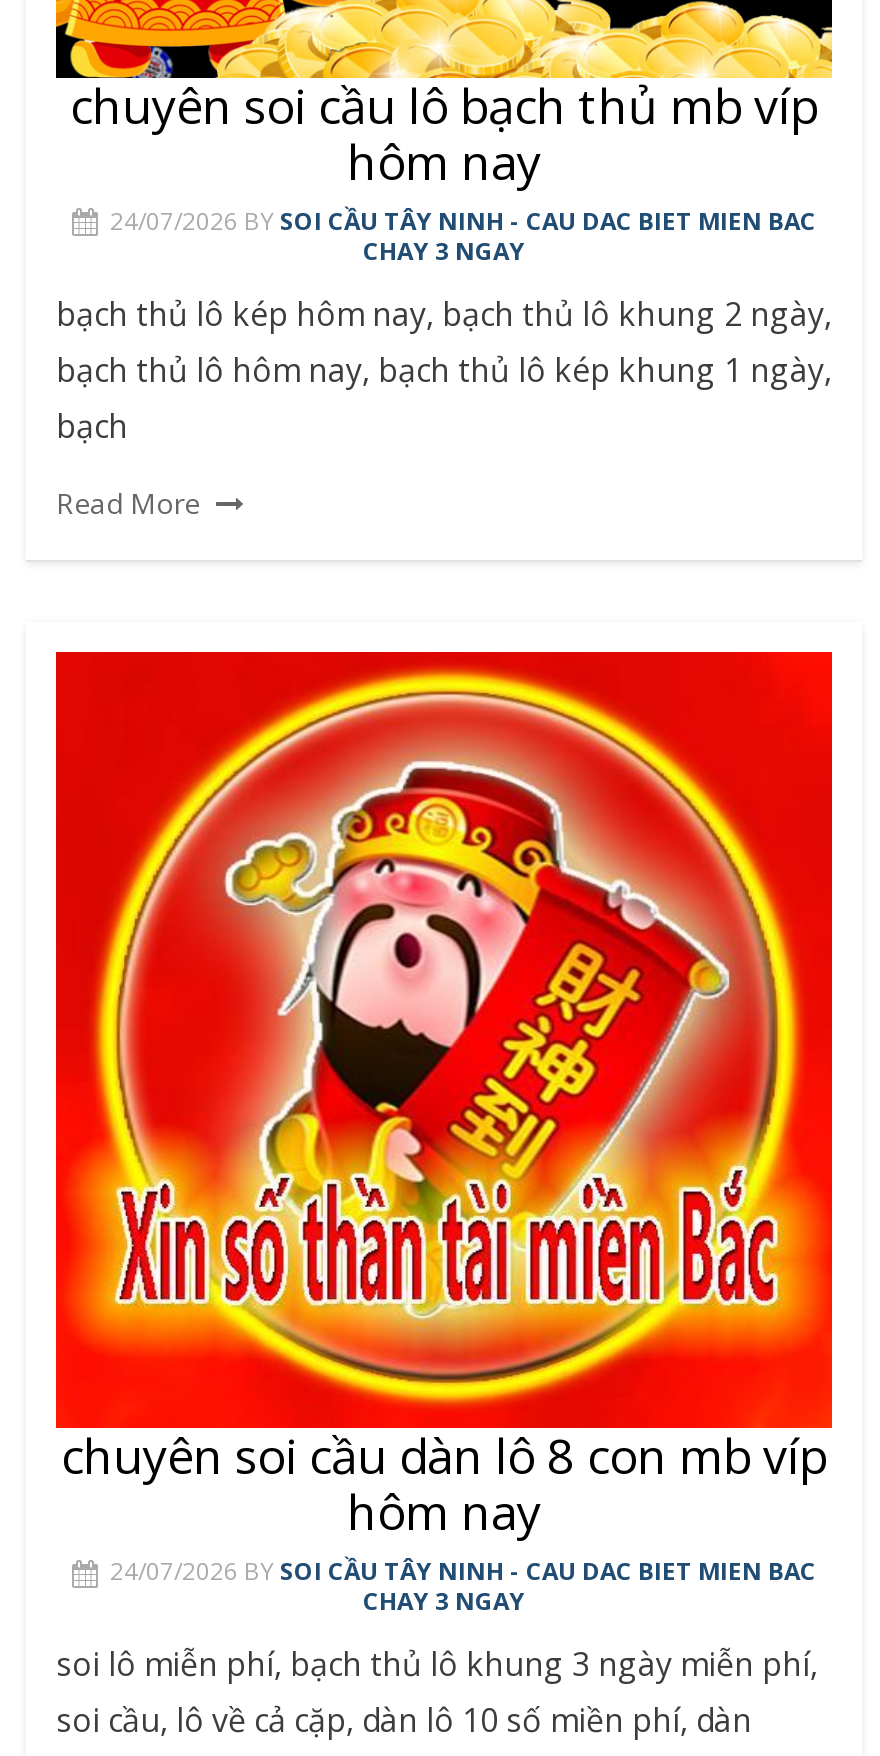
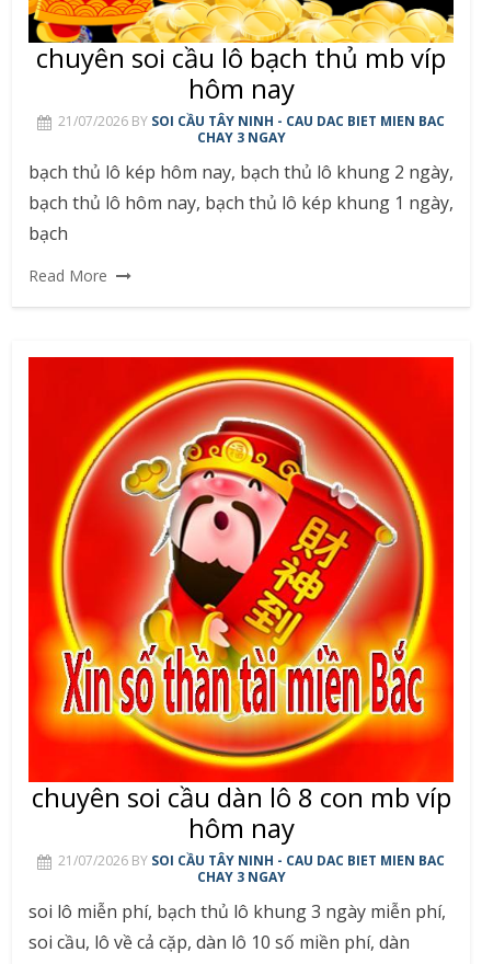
- 24/07/2026 BY SOI CẦU TÂY NINH - CAU DAC BIET MIEN BAC
+ 21/07/2026 BY SOI CẦU TÂY NINH - CAU DAC BIET MIEN BAC

- 24/07/2026 BY SOI CẦU TÂY NINH - CAU DAC BIET MIEN BAC
+ 21/07/2026 BY SOI CẦU TÂY NINH - CAU DAC BIET MIEN BAC
